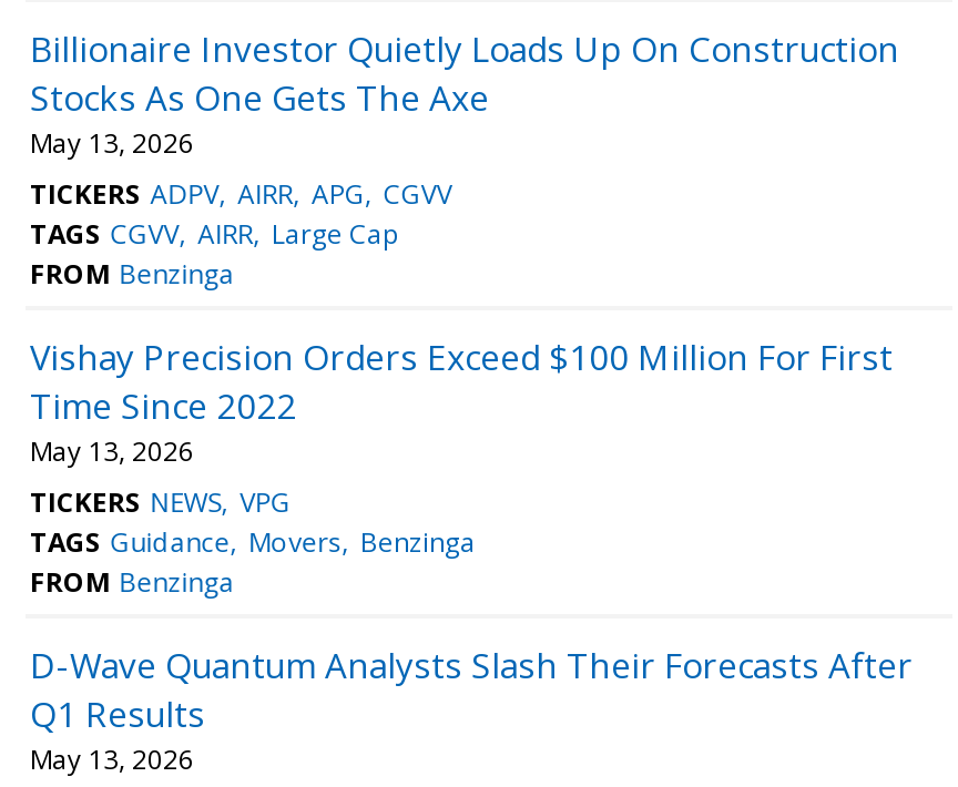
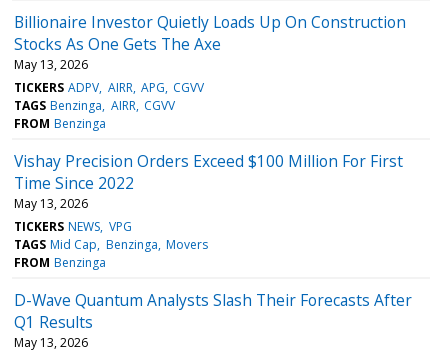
- TAGS CGVV AIRR Large Cap
+ TAGS Benzinga AIRR CGVV

- TAGS Guidance Movers Benzinga
+ TAGS Mid Cap Benzinga Movers
